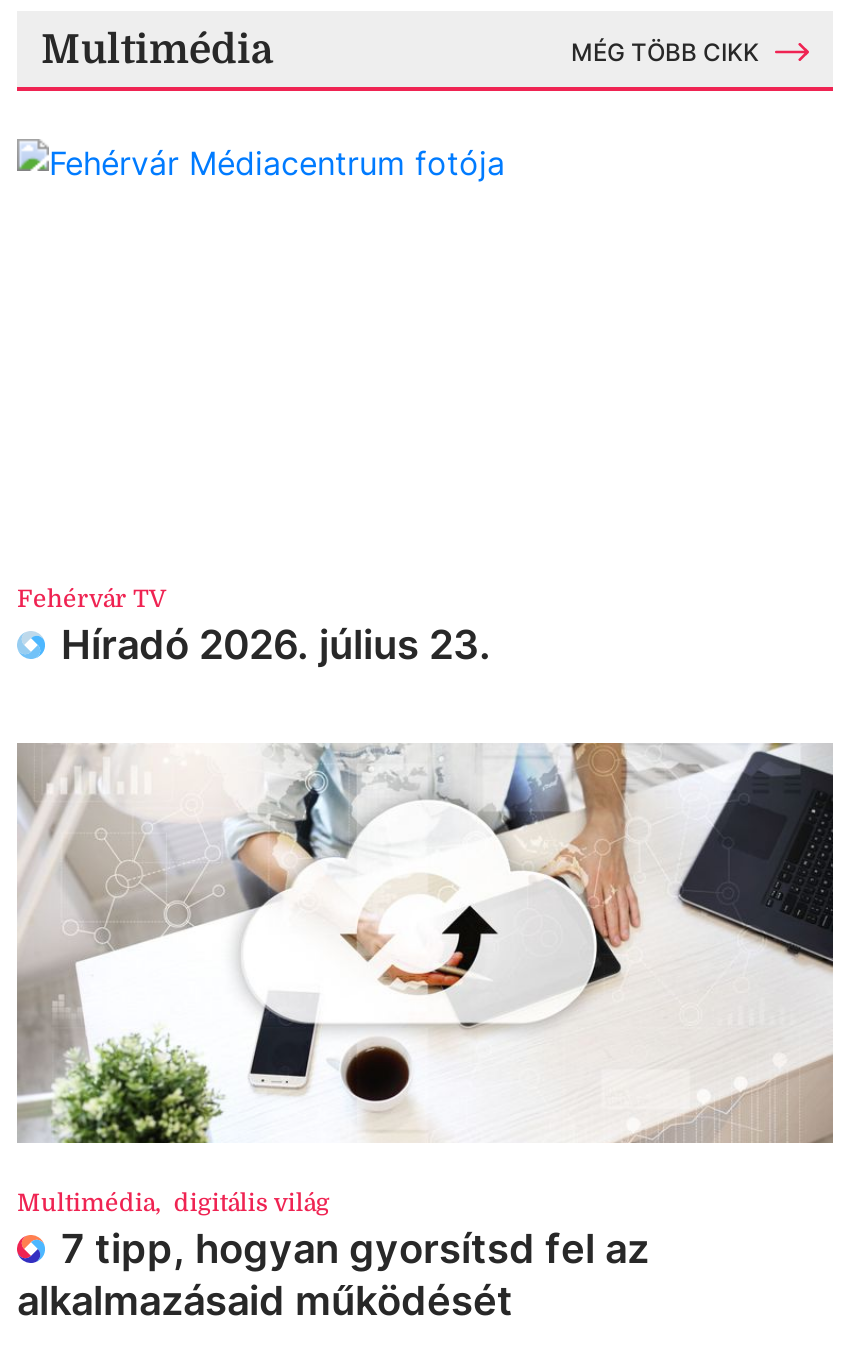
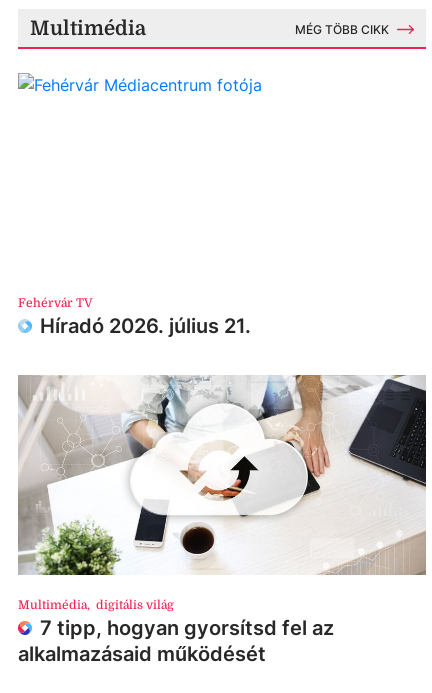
- Híradó 2026. július 23.
+ Híradó 2026. július 21.
